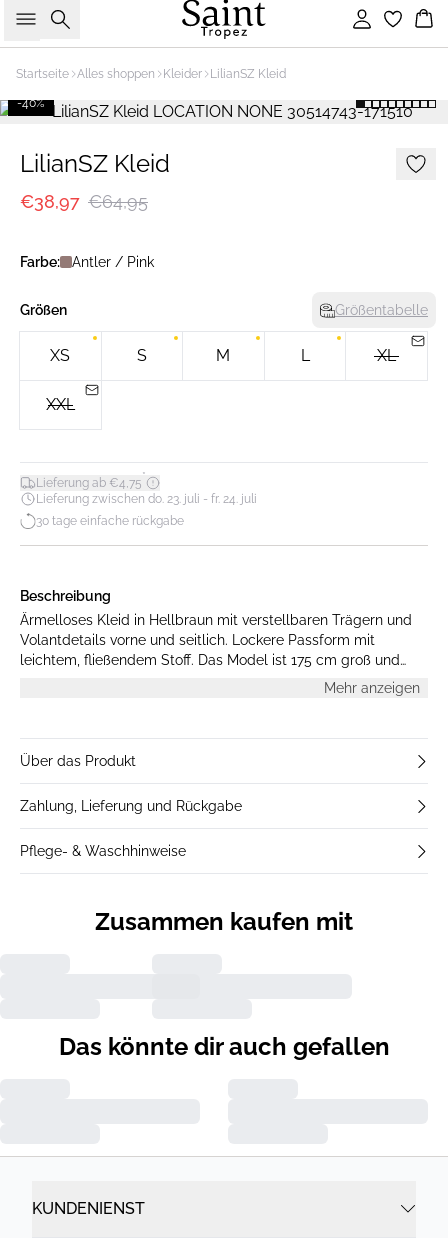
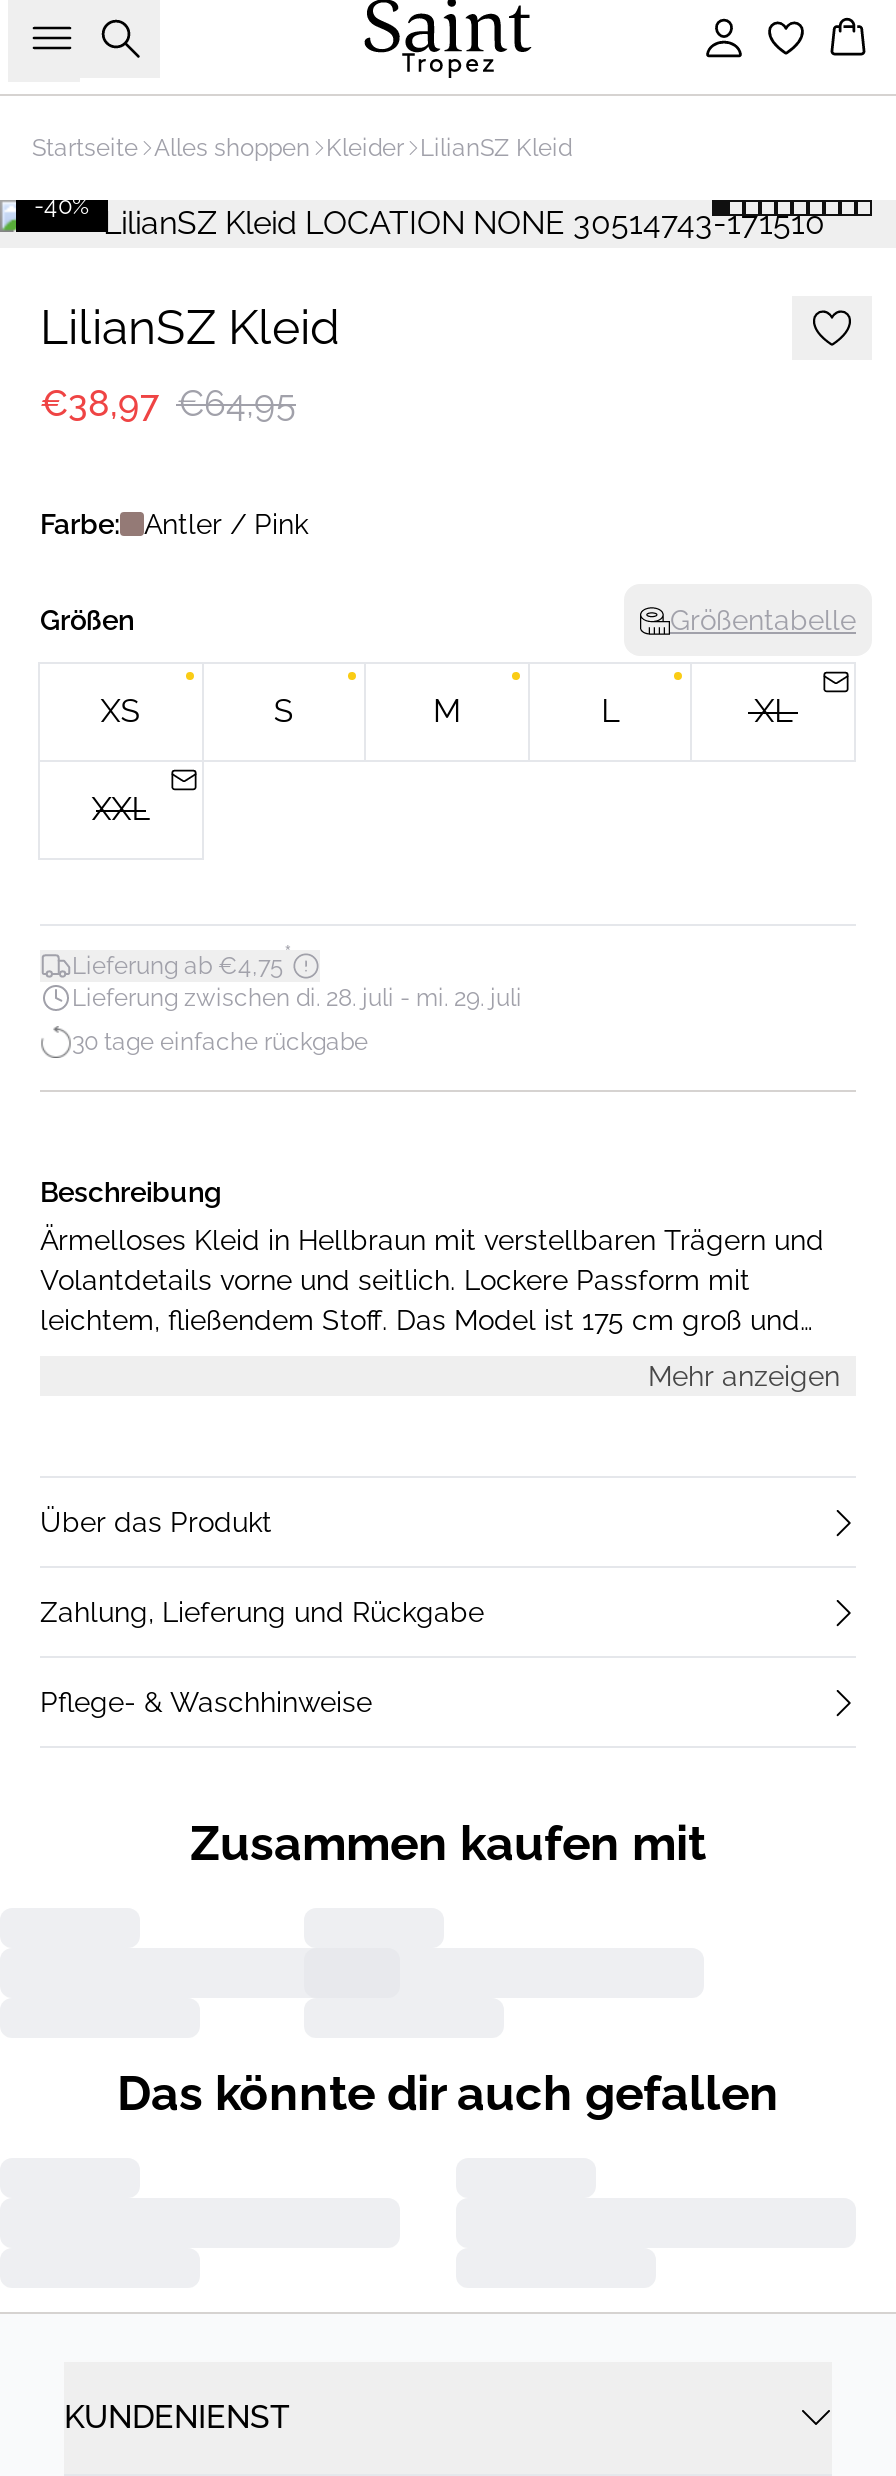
- Lieferung zwischen do. 23. juli - fr. 24. juli
+ Lieferung zwischen di. 28. juli - mi. 29. juli
